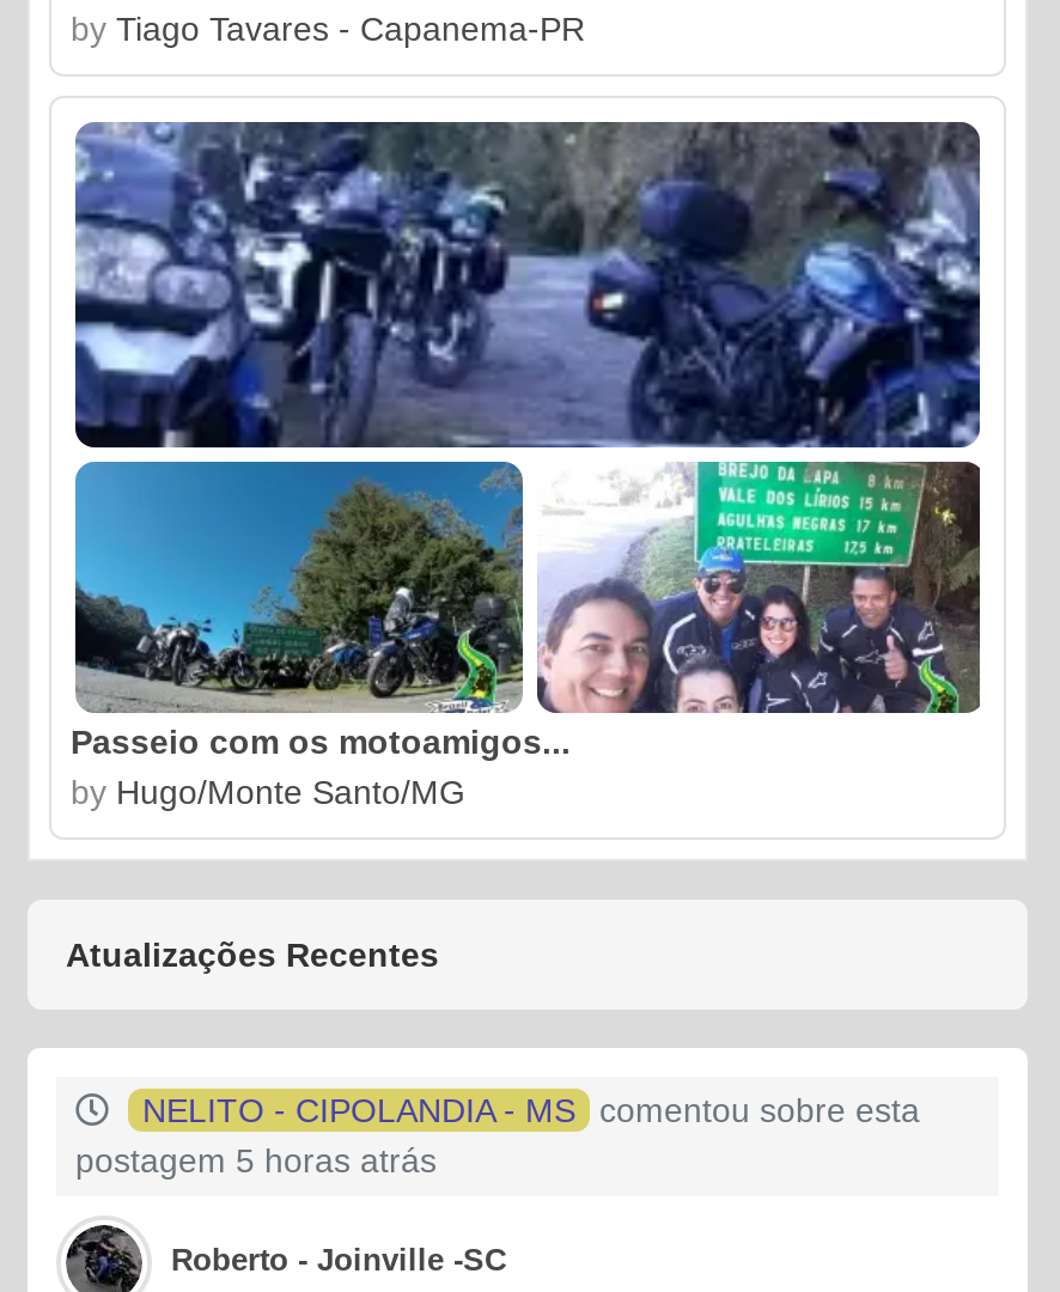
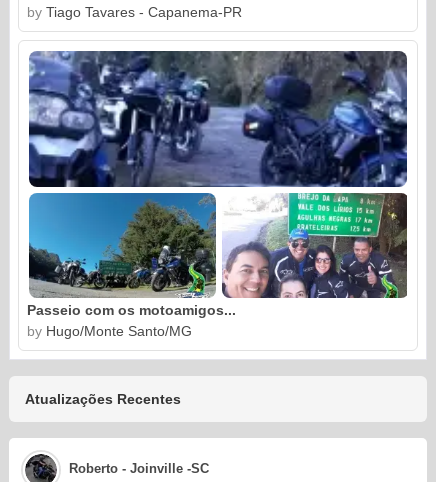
- NELITO - CIPOLANDIA - MS comentou sobre esta
- postagem 5 horas atrás
